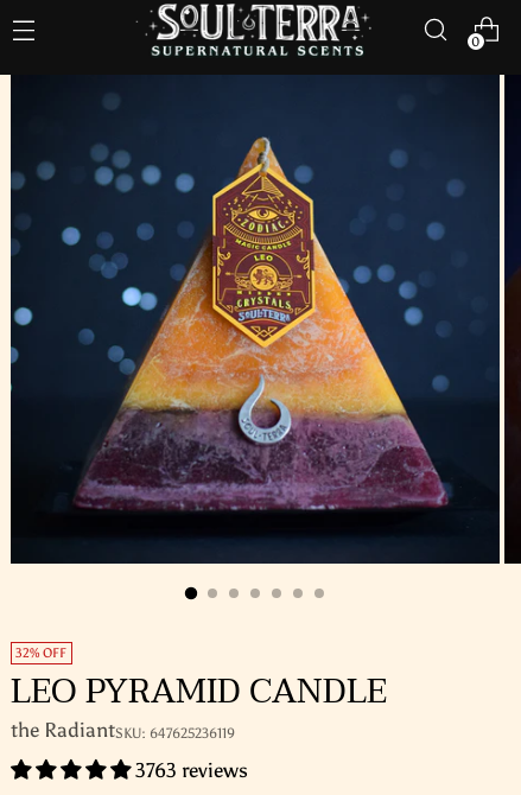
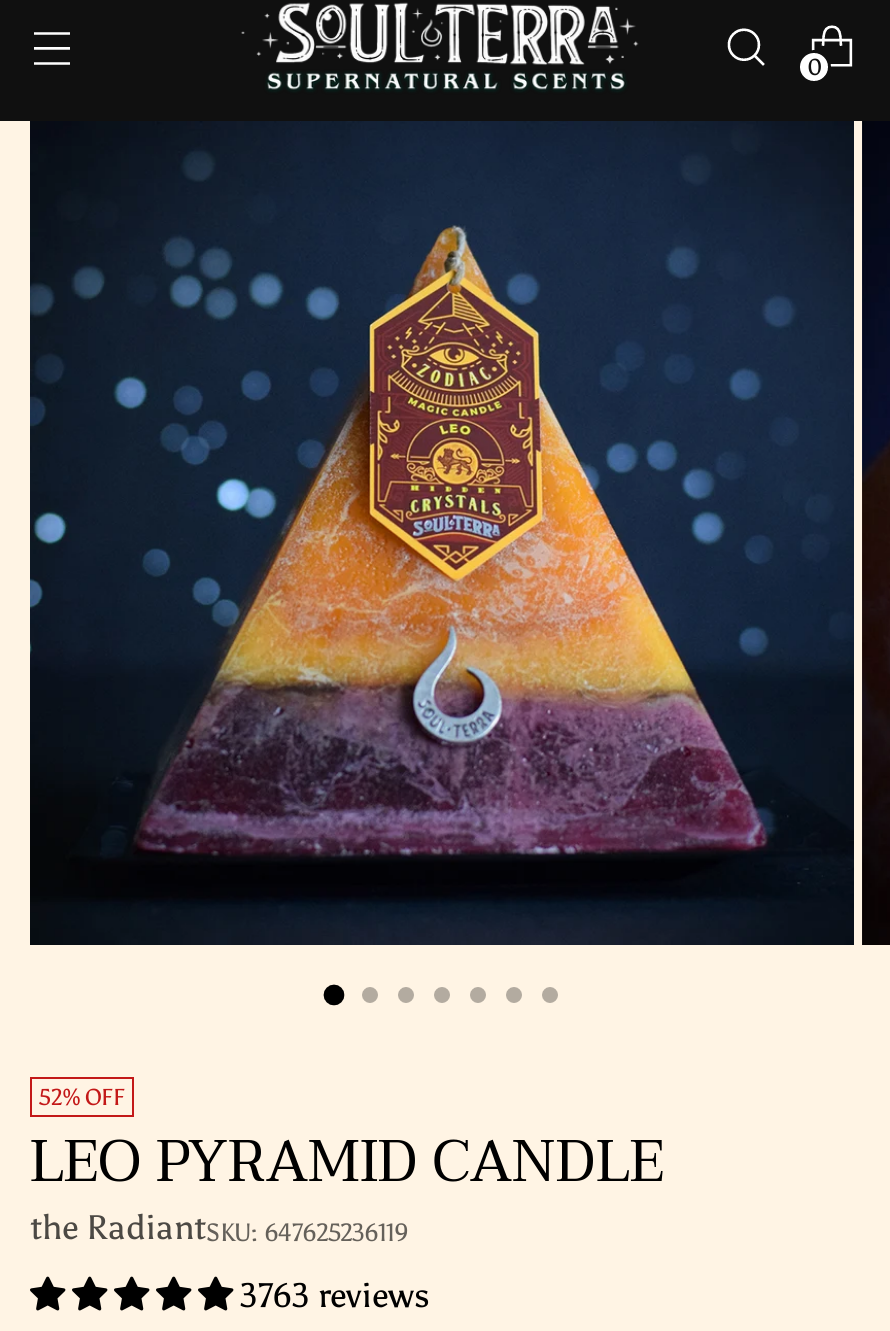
- 32% OFF
+ 52% OFF
